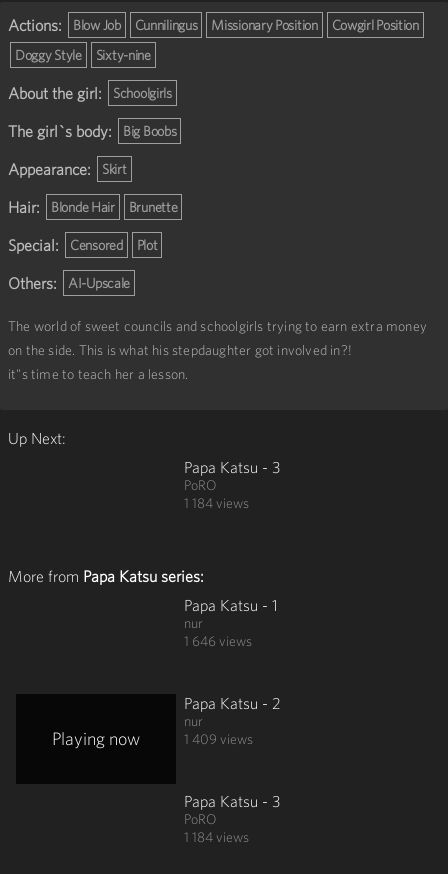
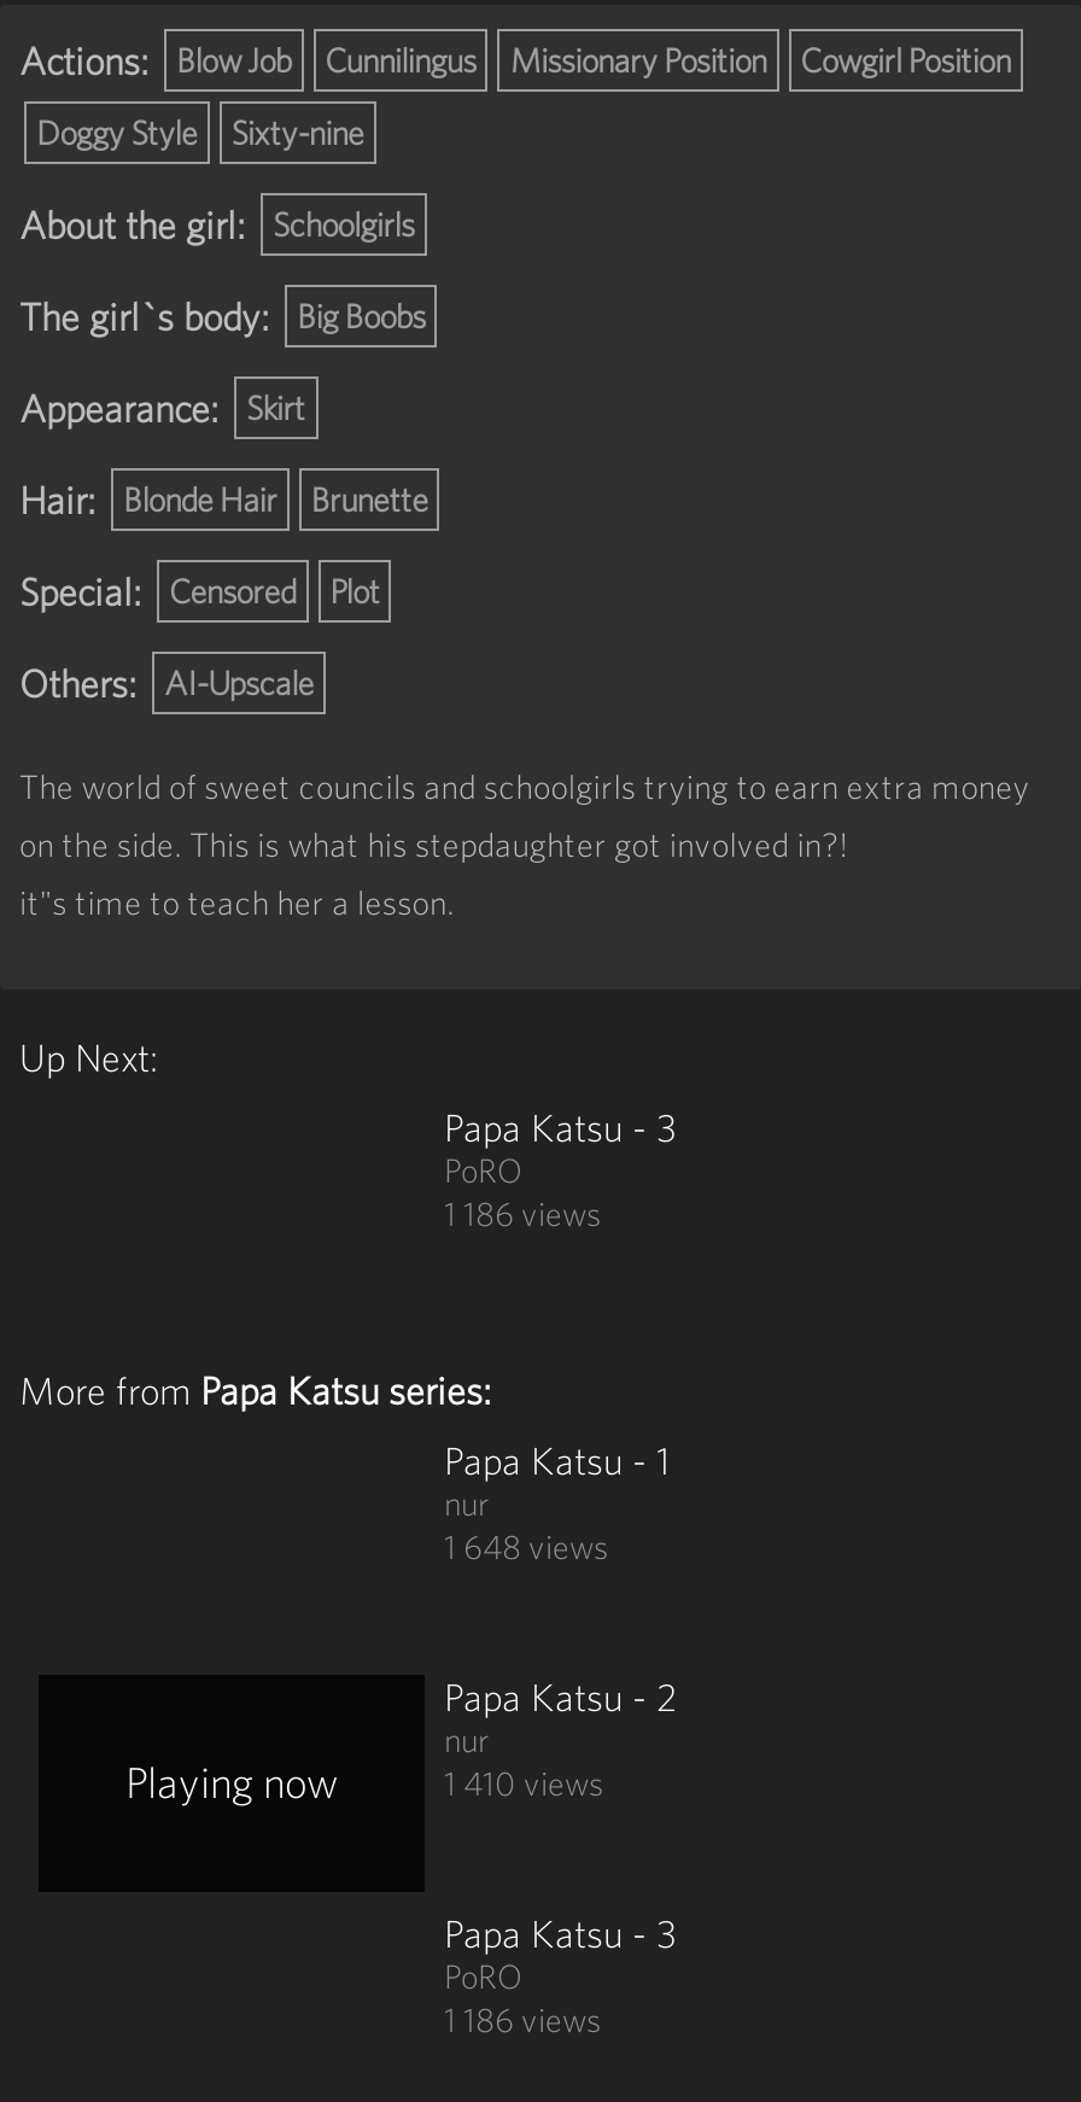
- 1 184 views
+ 1 186 views

- 1 646 views
+ 1 648 views

- 1 409 views
+ 1 410 views

- 1 184 views
+ 1 186 views
